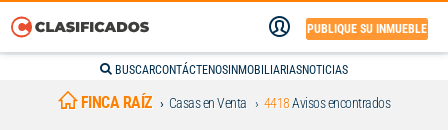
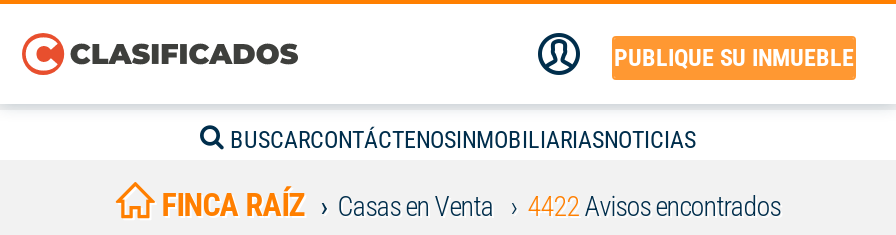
- 4418 Avisos encontrados
+ 4422 Avisos encontrados
